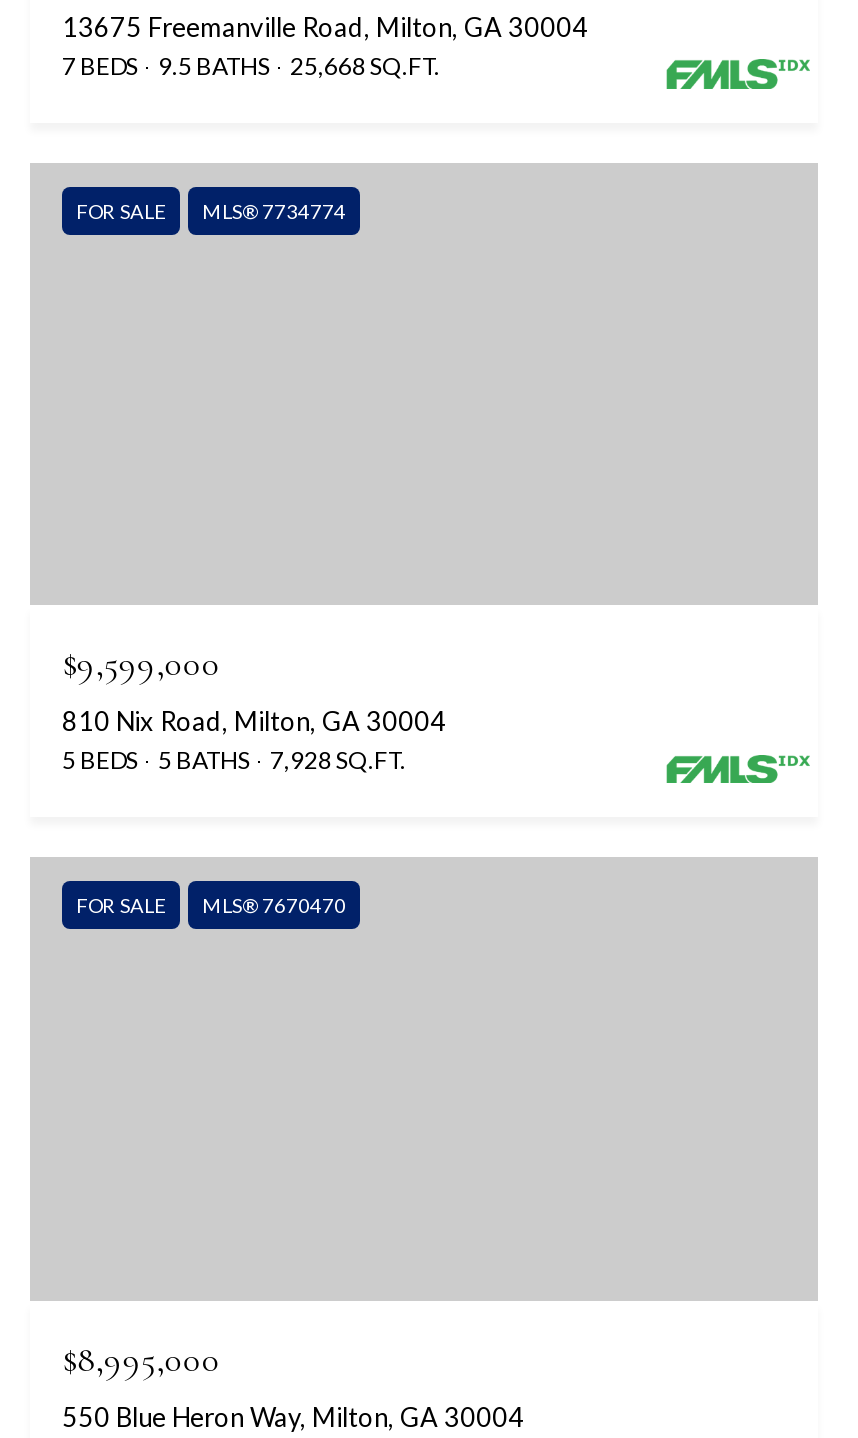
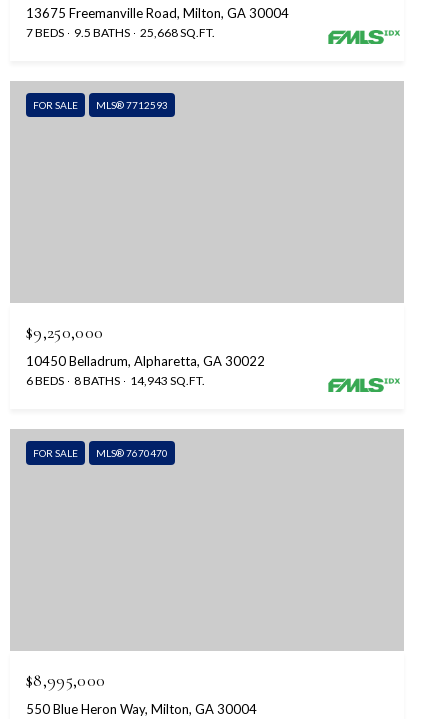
- FOR SALE MLS® 7734774
+ FOR SALE MLS® 7712593

- $9,599,000
+ $9,250,000

- 810 Nix Road, Milton, GA 30004
- 5 BEDS
- 5 BATHS
- 7,928 SQ.FT.
+ 10450 Belladrum, Alpharetta, GA 30022
+ 6 BEDS
+ 8 BATHS
+ 14,943 SQ.FT.
